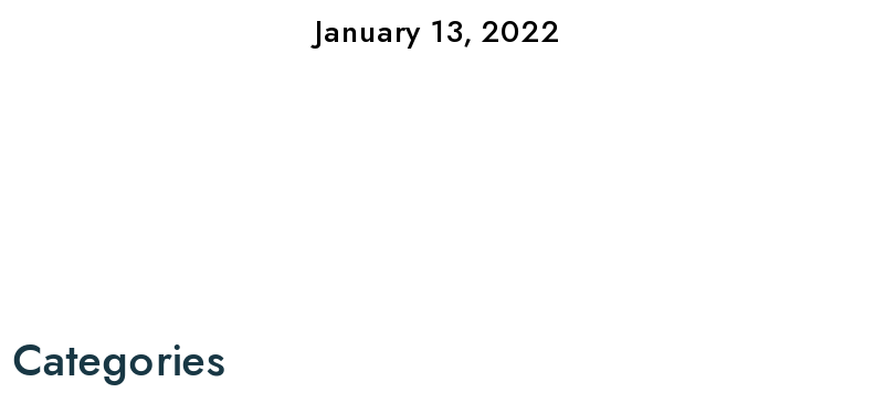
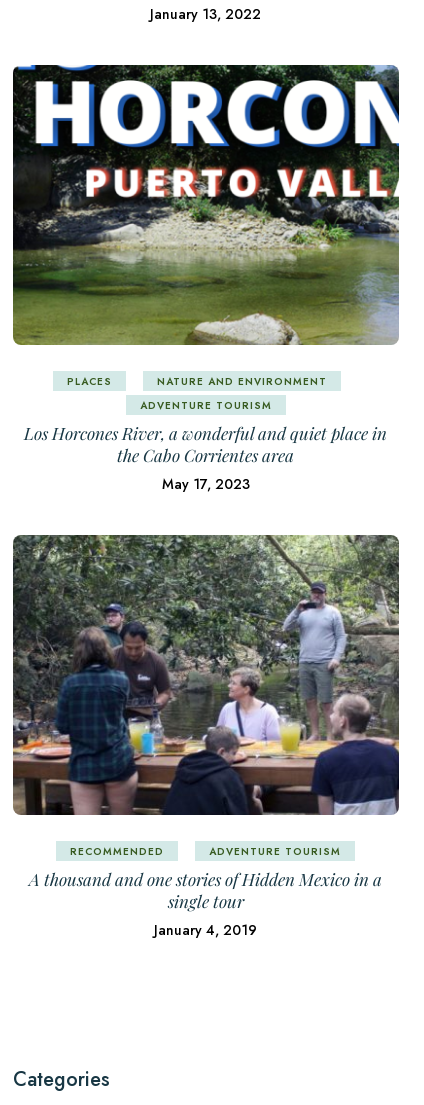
+ [image]
+ PLACES
+ NATURE AND ENVIRONMENT
+ ADVENTURE TOURISM
+ Los Horcones River, a wonderful and quiet place in
+ the Cabo Corrientes area
+ May 17, 2023

+ [image]
+ RECOMMENDED
+ ADVENTURE TOURISM
+ A thousand and one stories of Hidden Mexico in a
+ single tour
+ January 4, 2019
